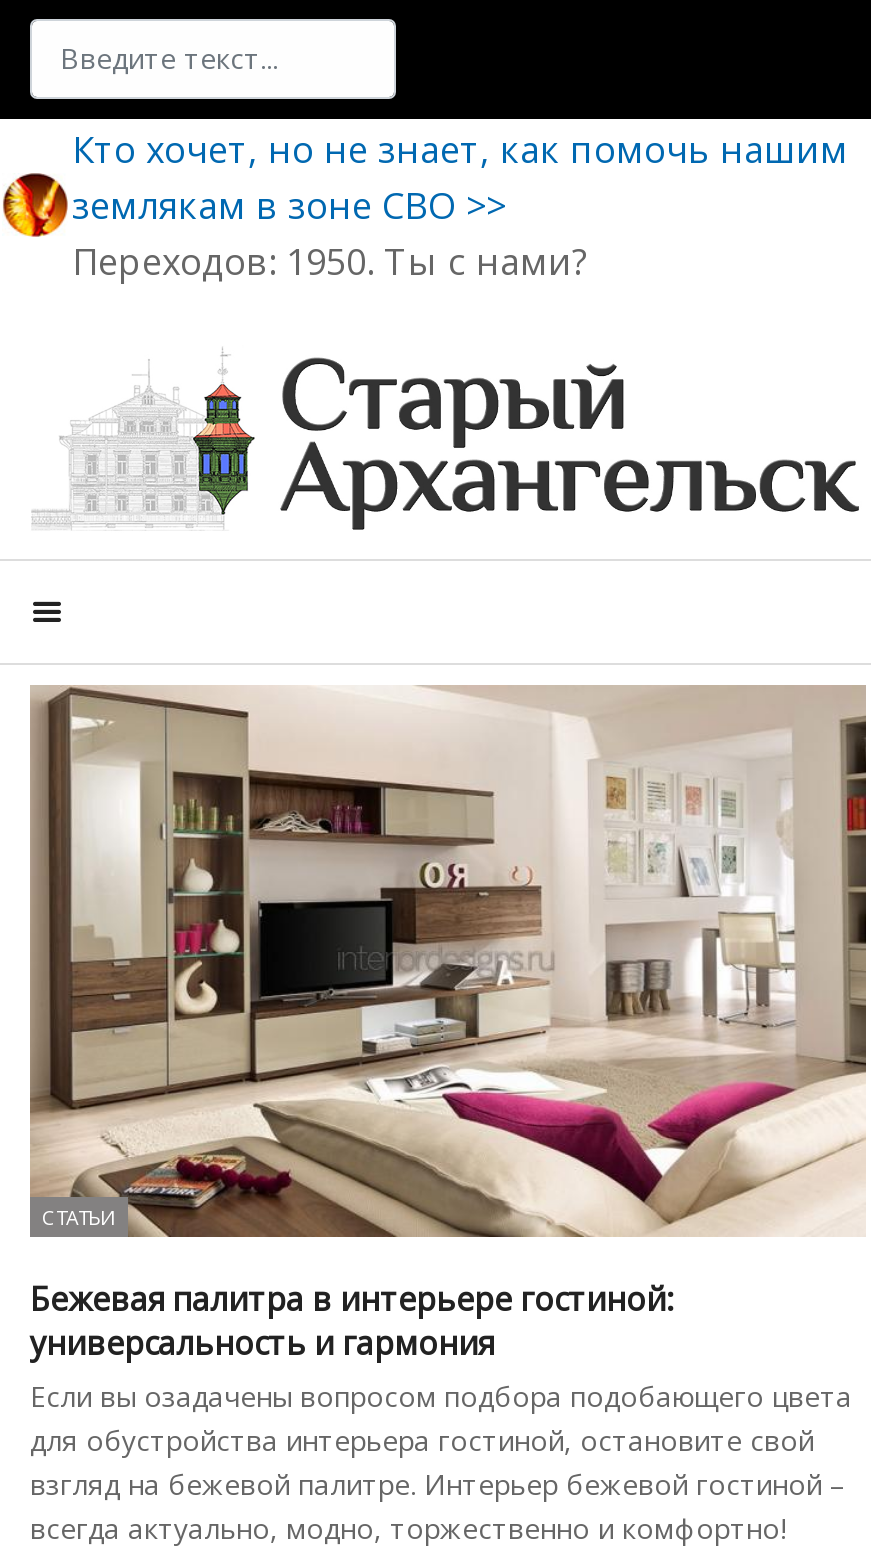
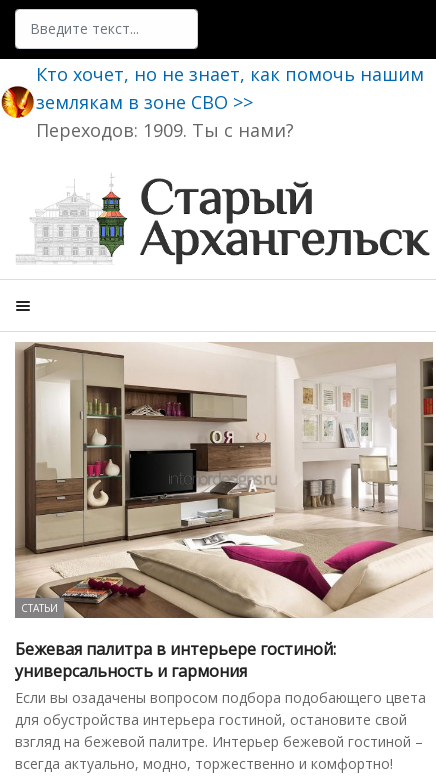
- Переходов: 1950. Ты с нами?
+ Переходов: 1909. Ты с нами?
